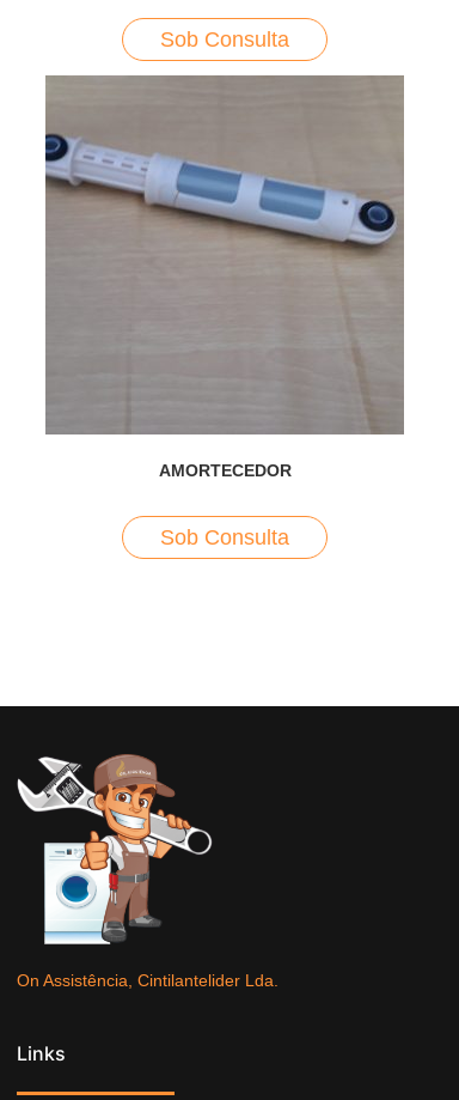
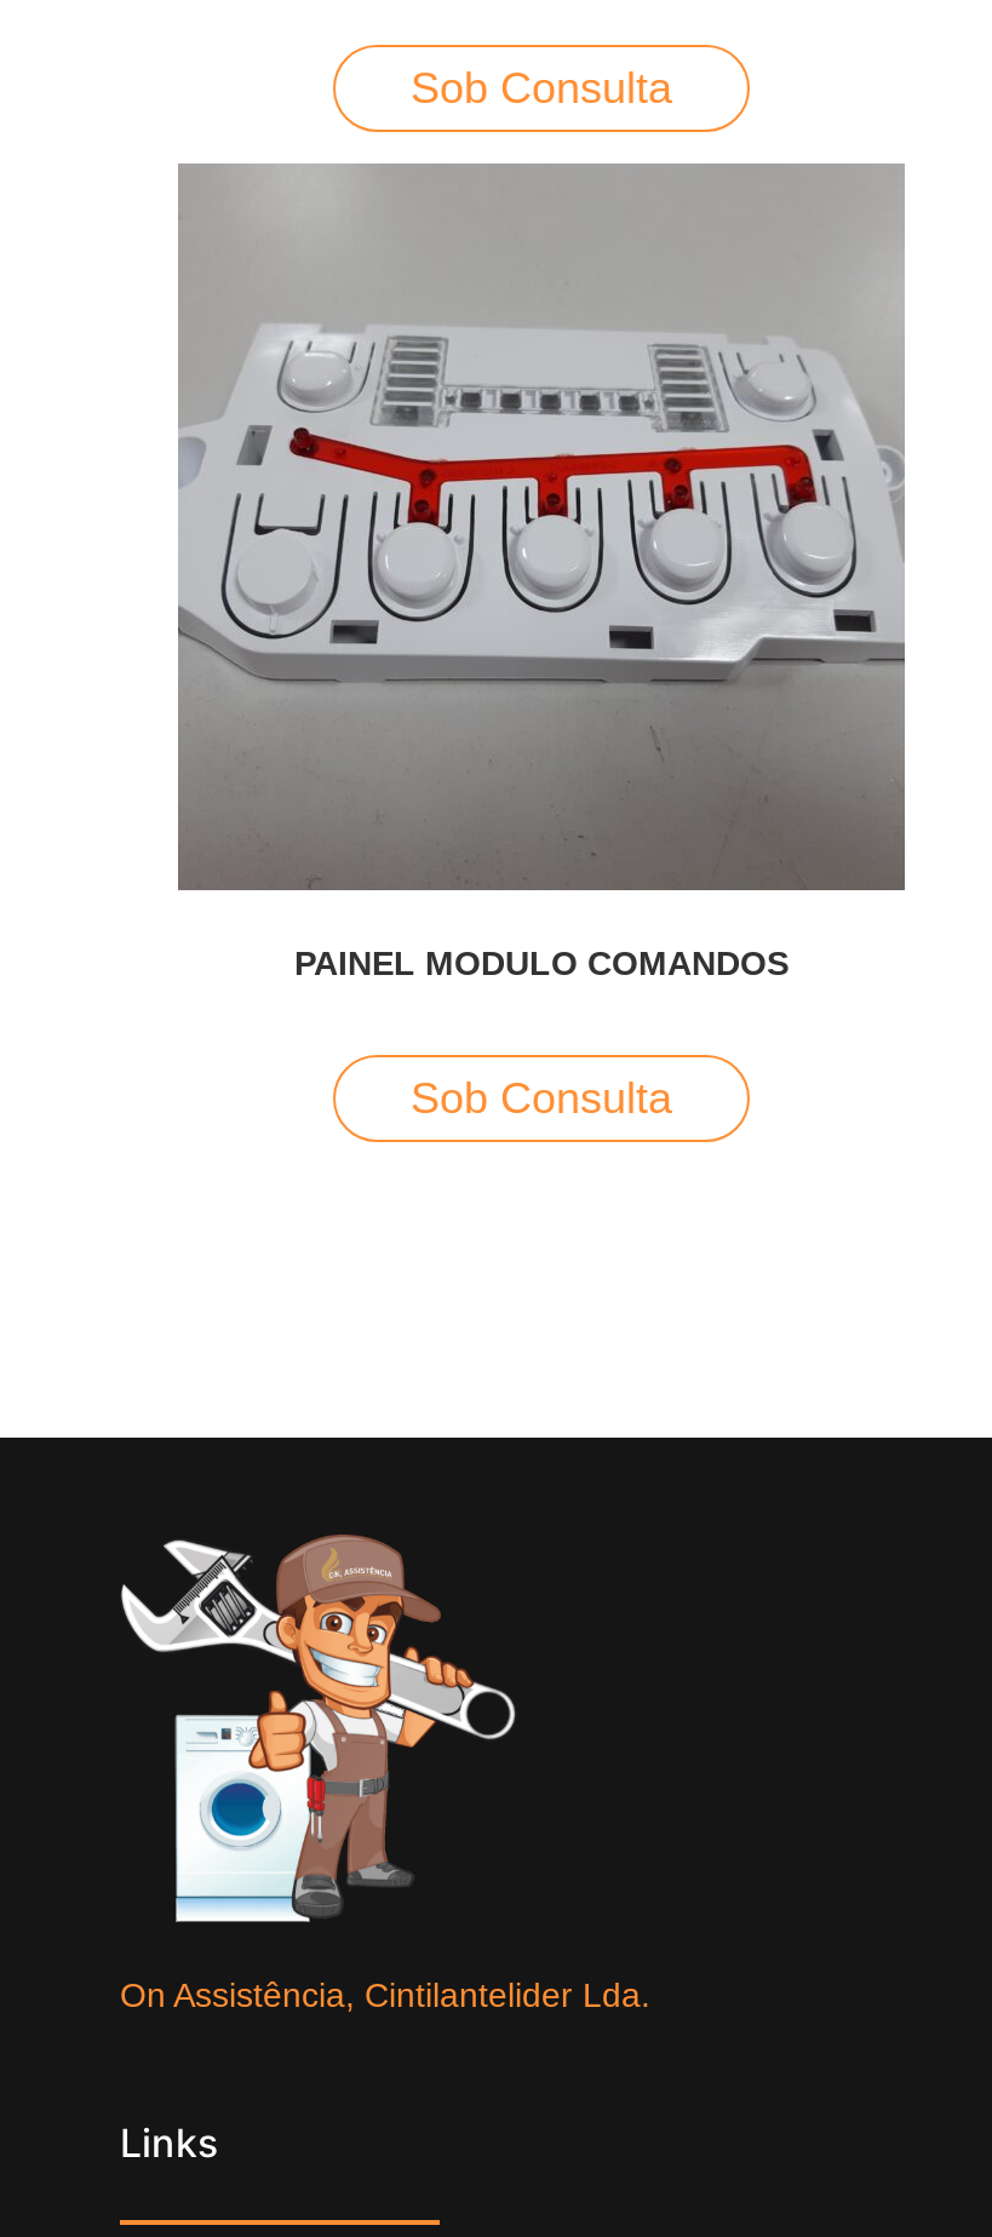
- [image]
- AMORTECEDOR
+ [image]
+ PAINEL MODULO COMANDOS
